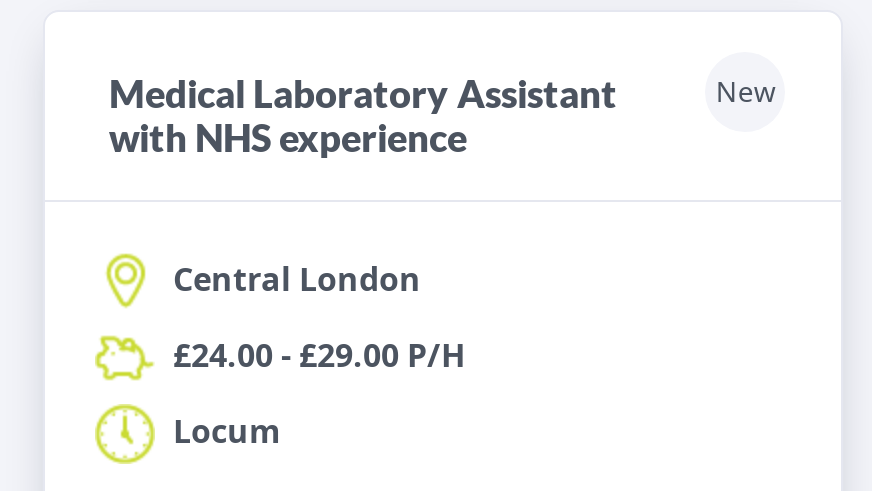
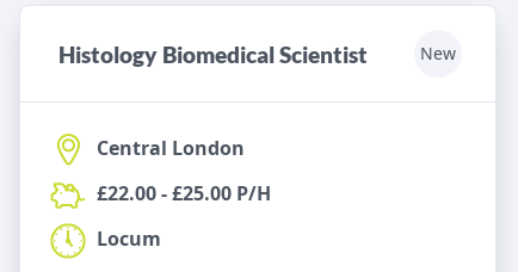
- Medical Laboratory Assistant
- with NHS experience
+ Histology Biomedical Scientist

- £24.00 - £29.00 P/H
+ £22.00 - £25.00 P/H
